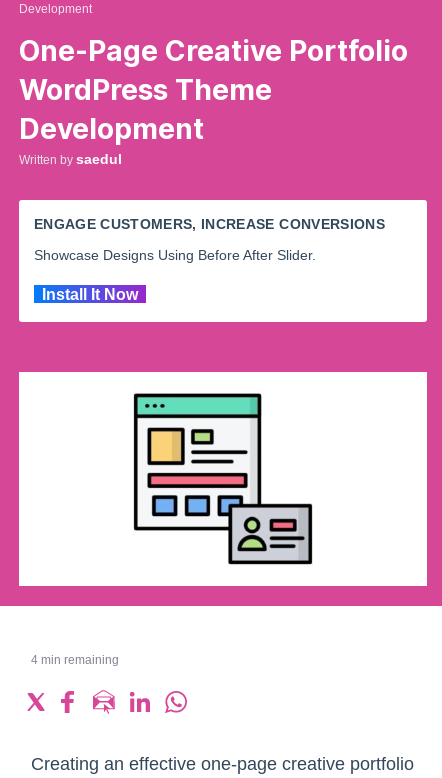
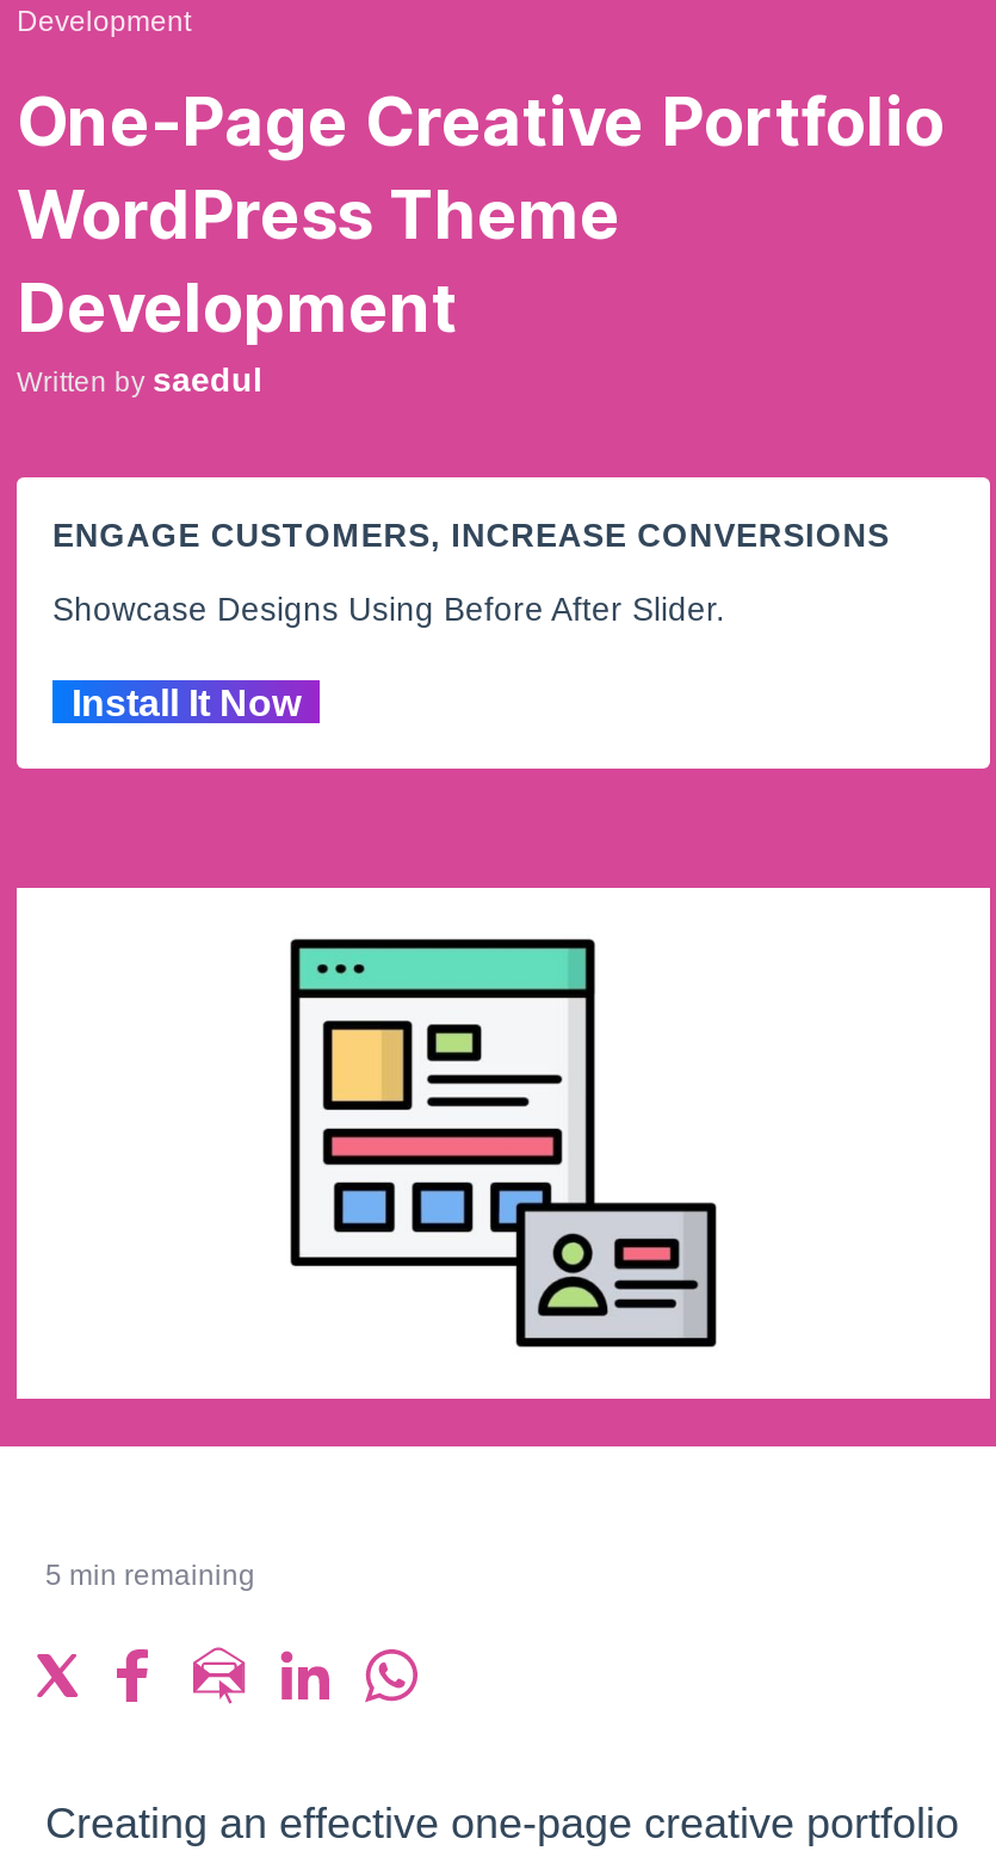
- 4 min remaining
+ 5 min remaining
